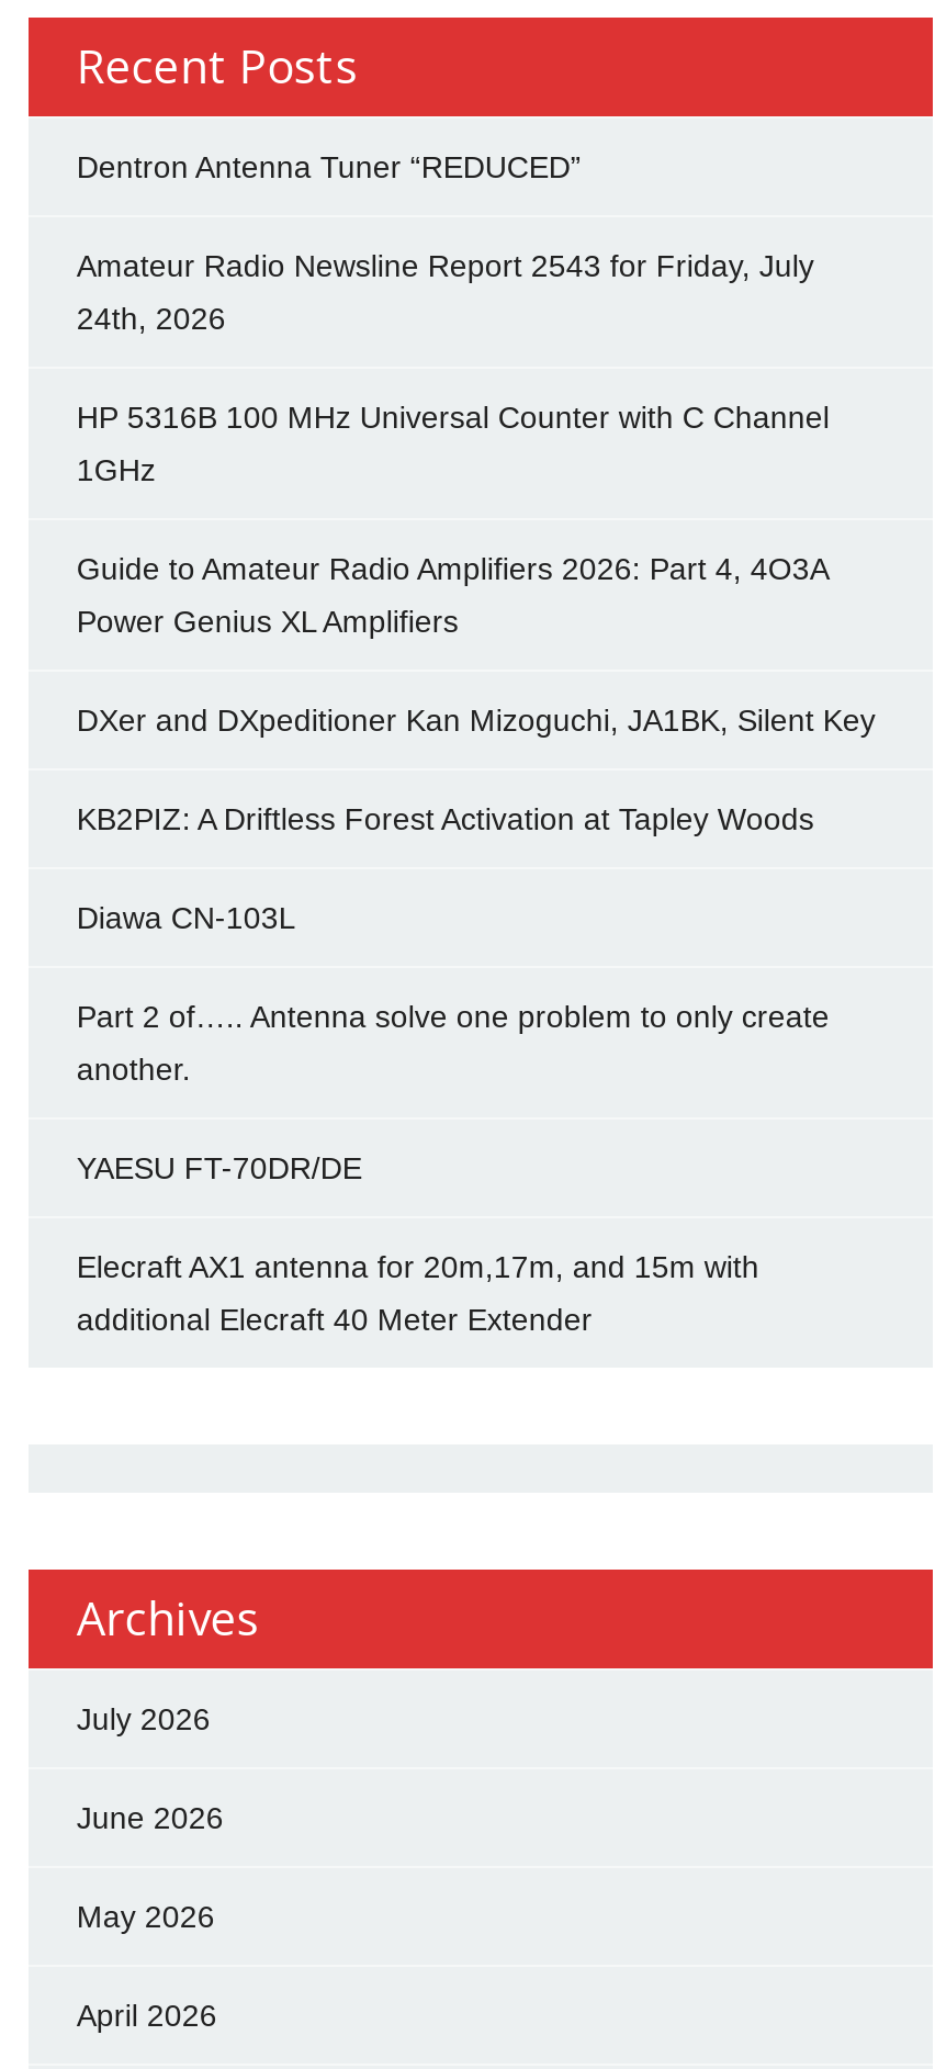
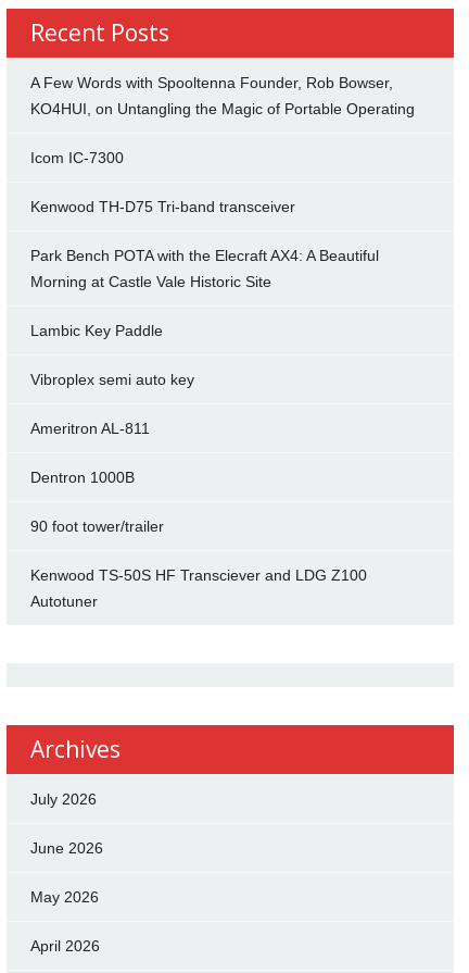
- Dentron Antenna Tuner “REDUCED”
- Amateur Radio Newsline Report 2543 for Friday, July
- 24th, 2026
- HP 5316B 100 MHz Universal Counter with C Channel
- 1GHz
- Guide to Amateur Radio Amplifiers 2026: Part 4, 4O3A
- Power Genius XL Amplifiers
- DXer and DXpeditioner Kan Mizoguchi, JA1BK, Silent Key
- KB2PIZ: A Driftless Forest Activation at Tapley Woods
- Diawa CN-103L
- Part 2 of….. Antenna solve one problem to only create
- another.
- YAESU FT-70DR/DE
- Elecraft AX1 antenna for 20m,17m, and 15m with
- additional Elecraft 40 Meter Extender
+ A Few Words with Spooltenna Founder, Rob Bowser,
+ KO4HUI, on Untangling the Magic of Portable Operating
+ Icom IC-7300
+ Kenwood TH-D75 Tri-band transceiver
+ Park Bench POTA with the Elecraft AX4: A Beautiful
+ Morning at Castle Vale Historic Site
+ Lambic Key Paddle
+ Vibroplex semi auto key
+ Ameritron AL-811
+ Dentron 1000B
+ 90 foot tower/trailer
+ Kenwood TS-50S HF Transciever and LDG Z100
+ Autotuner
